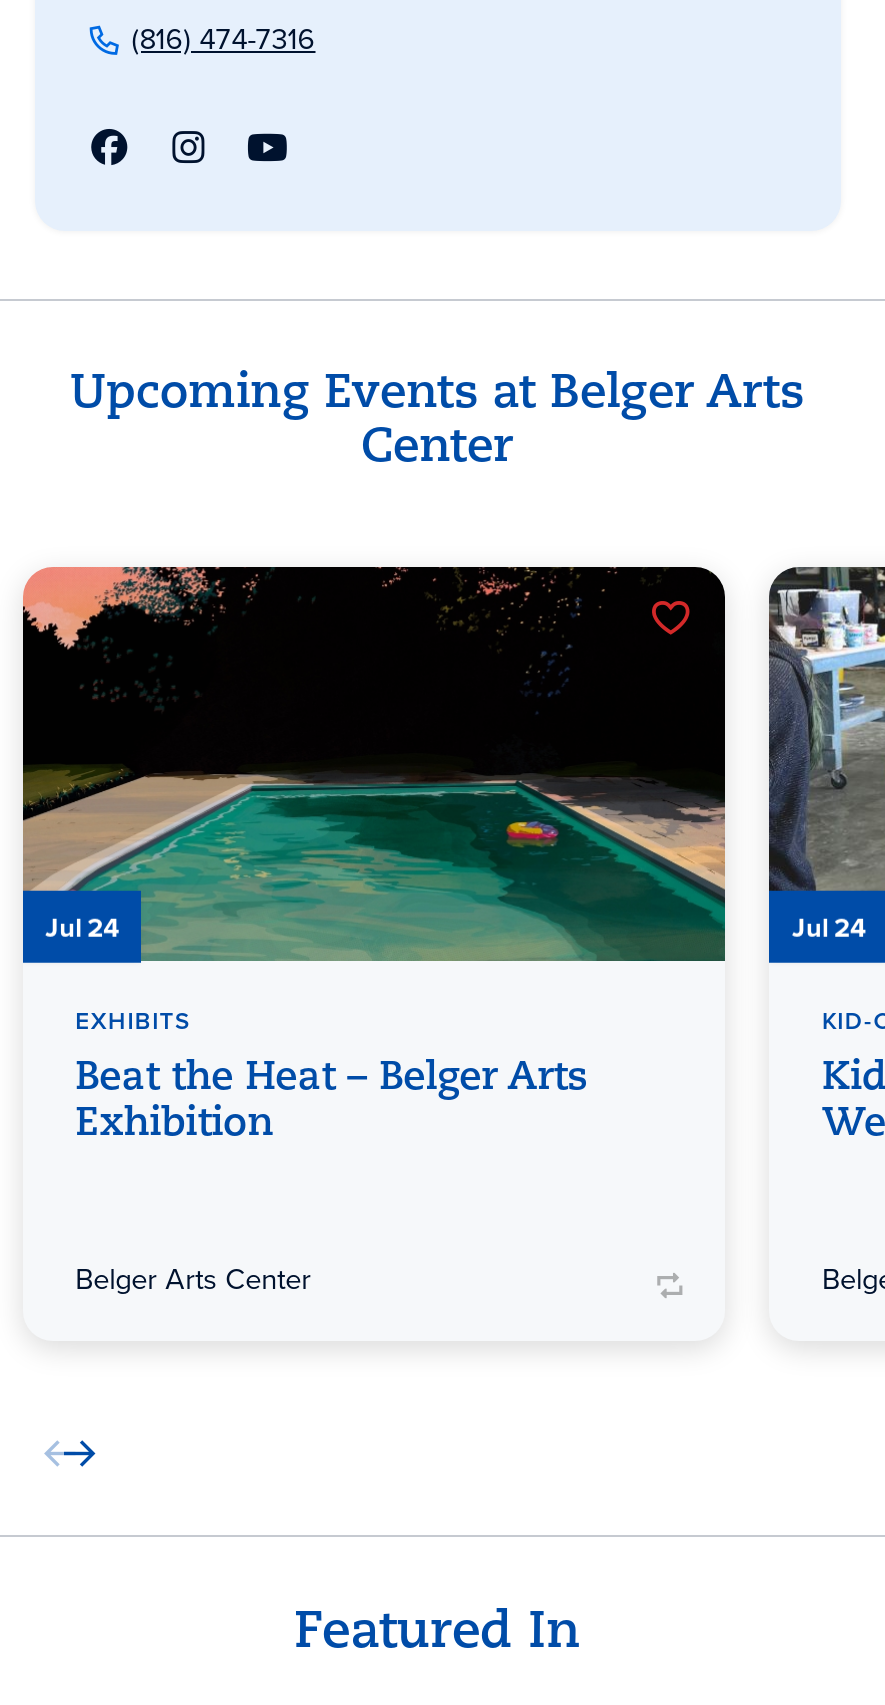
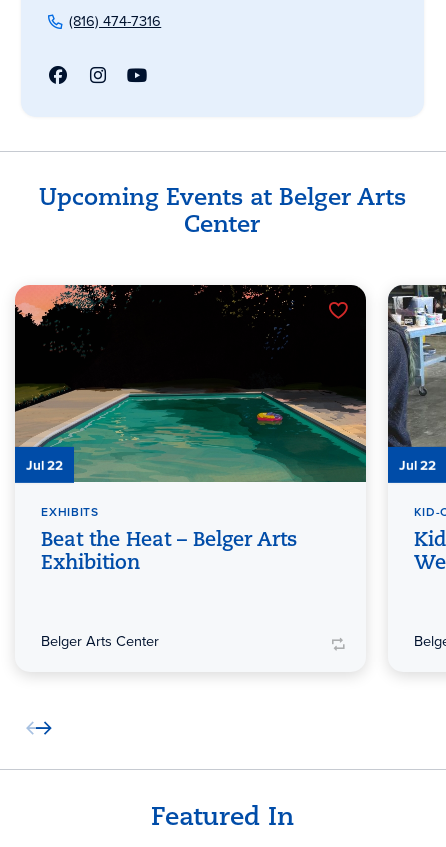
- Jul 24
+ Jul 22

- Jul 24
+ Jul 22
